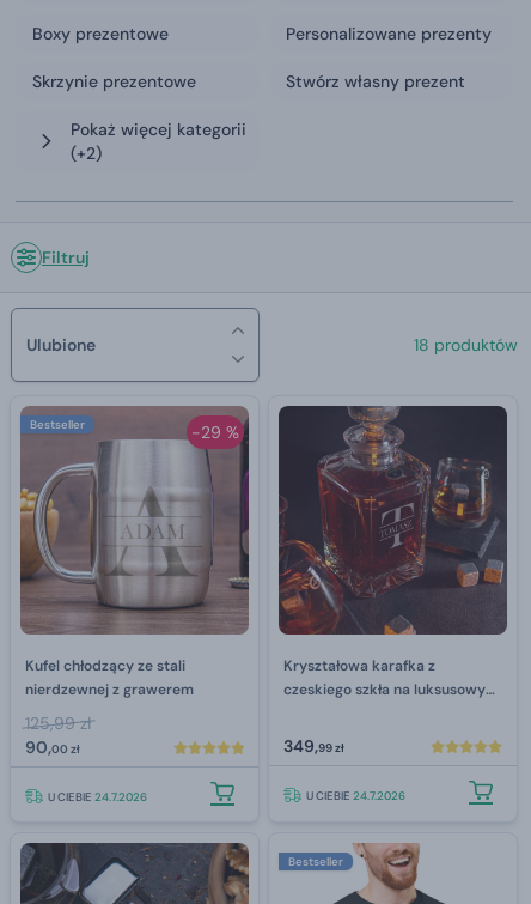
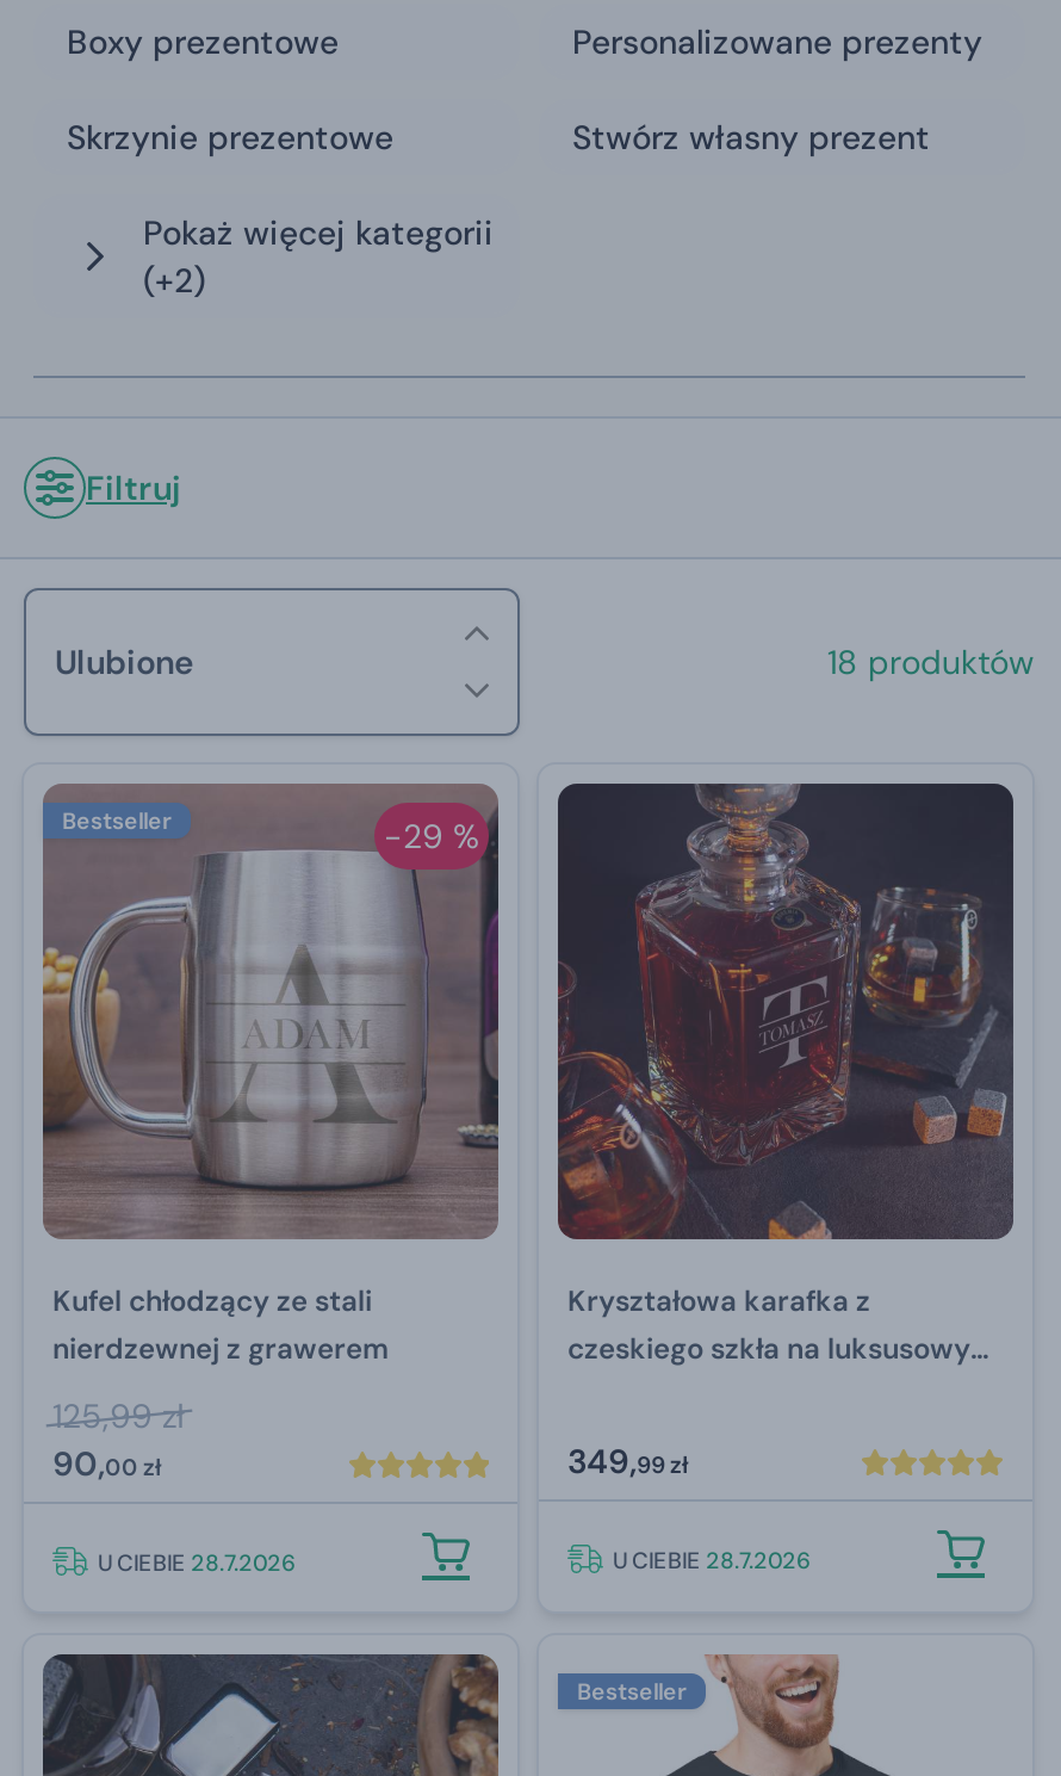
- U CIEBIE 24.7.2026
+ U CIEBIE 28.7.2026

- U CIEBIE 24.7.2026
+ U CIEBIE 28.7.2026
